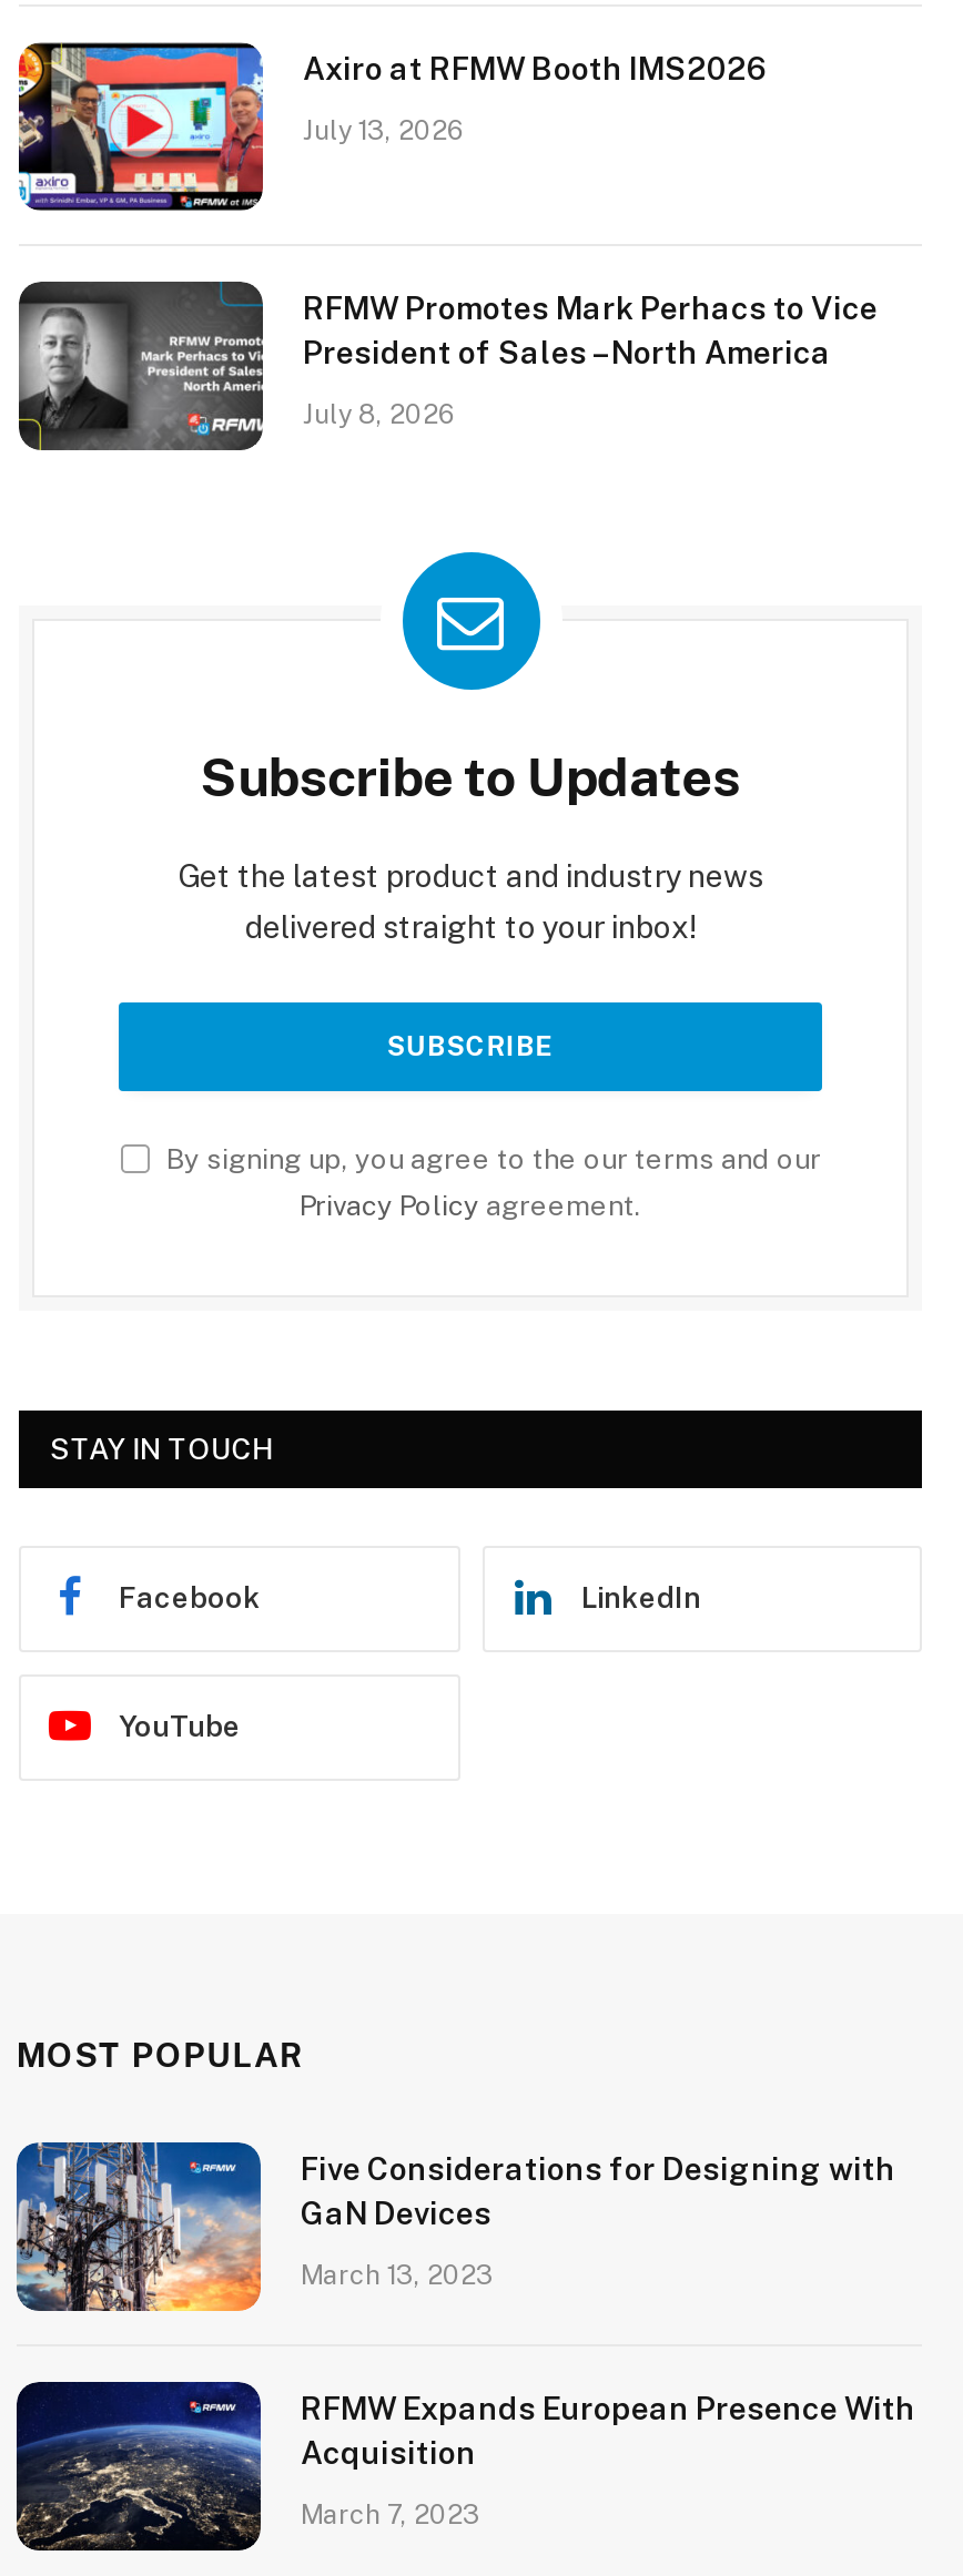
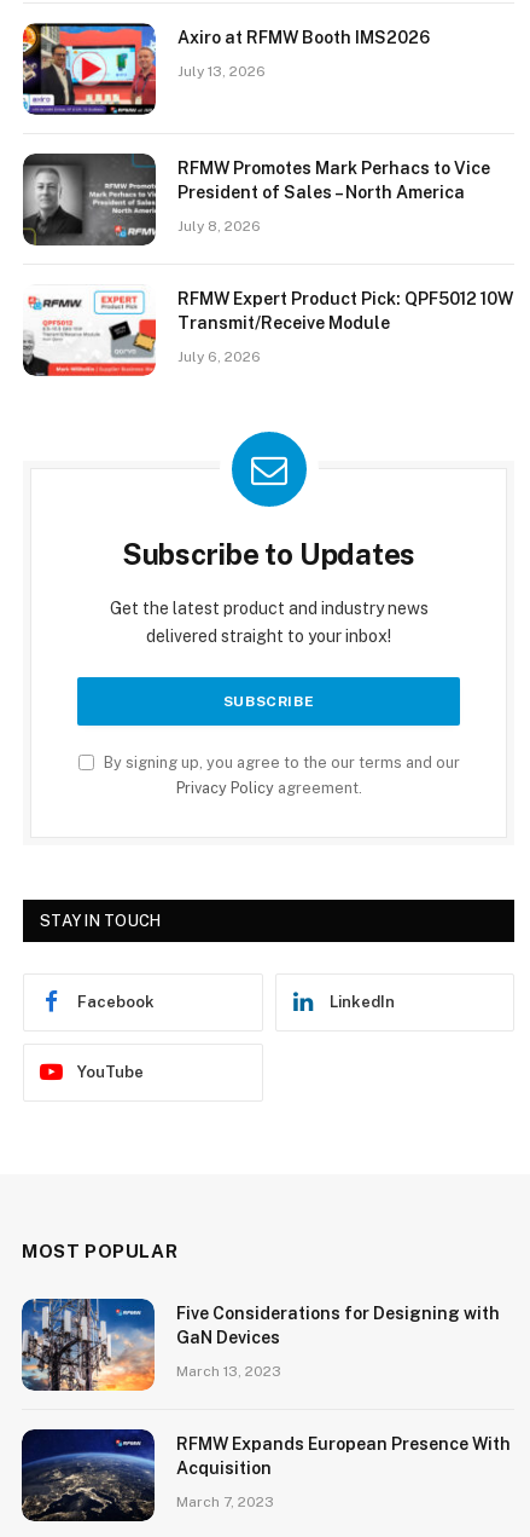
+ [image]
+ RFMW Expert Product Pick: QPF5012 10W
+ Transmit/Receive Module
+ July 6, 2026
